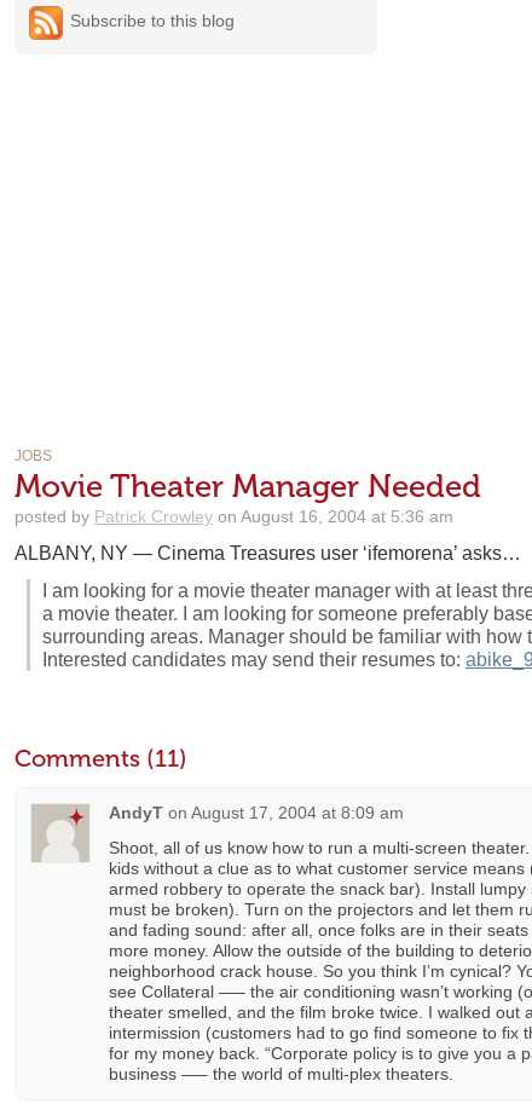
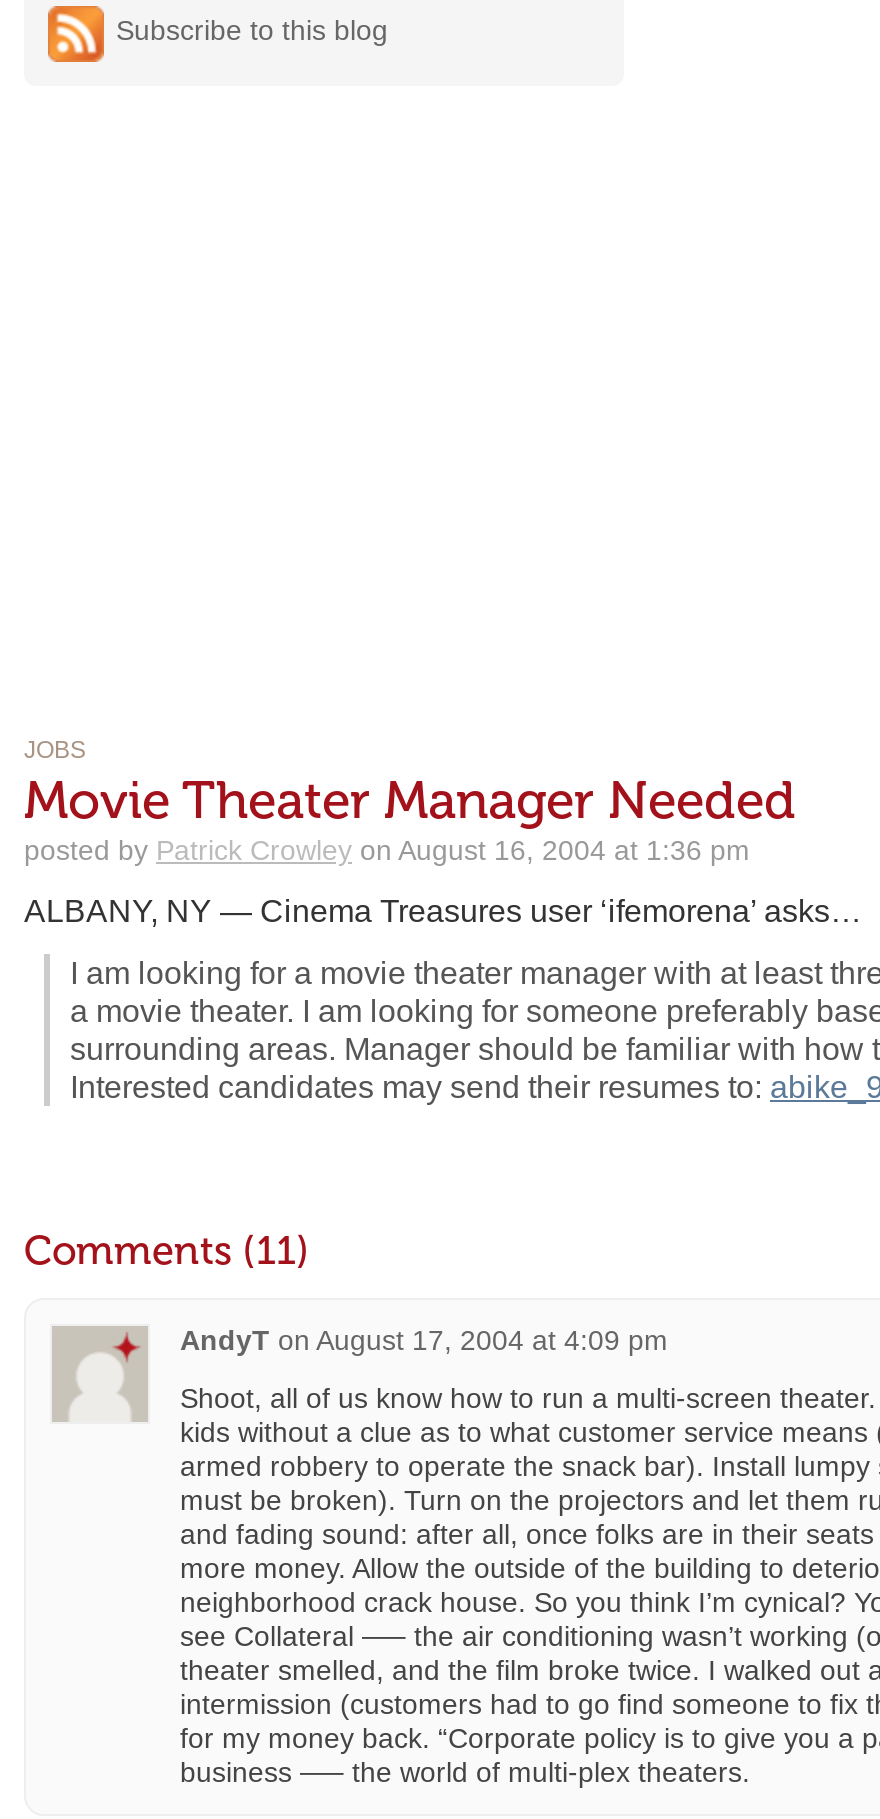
- posted by Patrick Crowley on August 16, 2004 at 5:36 am
+ posted by Patrick Crowley on August 16, 2004 at 1:36 pm

- AndyT on August 17, 2004 at 8:09 am
+ AndyT on August 17, 2004 at 4:09 pm
